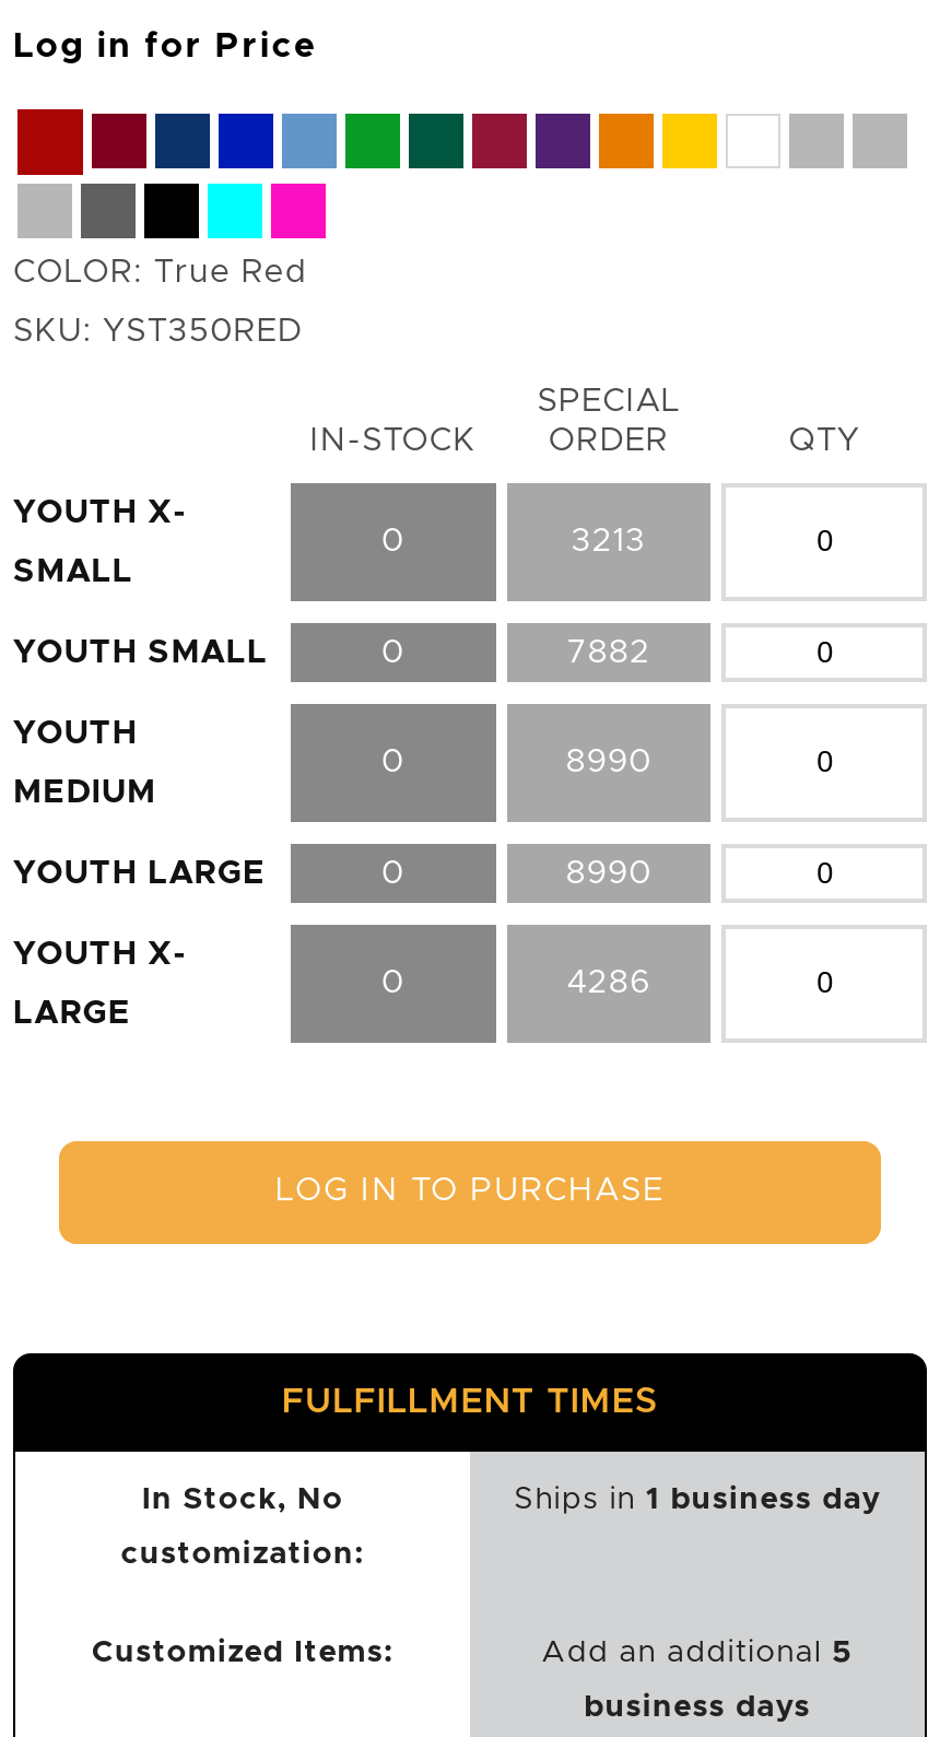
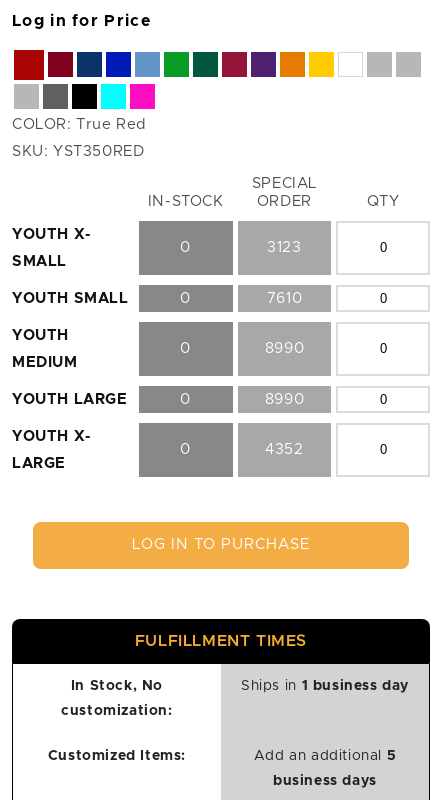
- 3213
+ 3123

- 7882
+ 7610

- 4286
+ 4352
